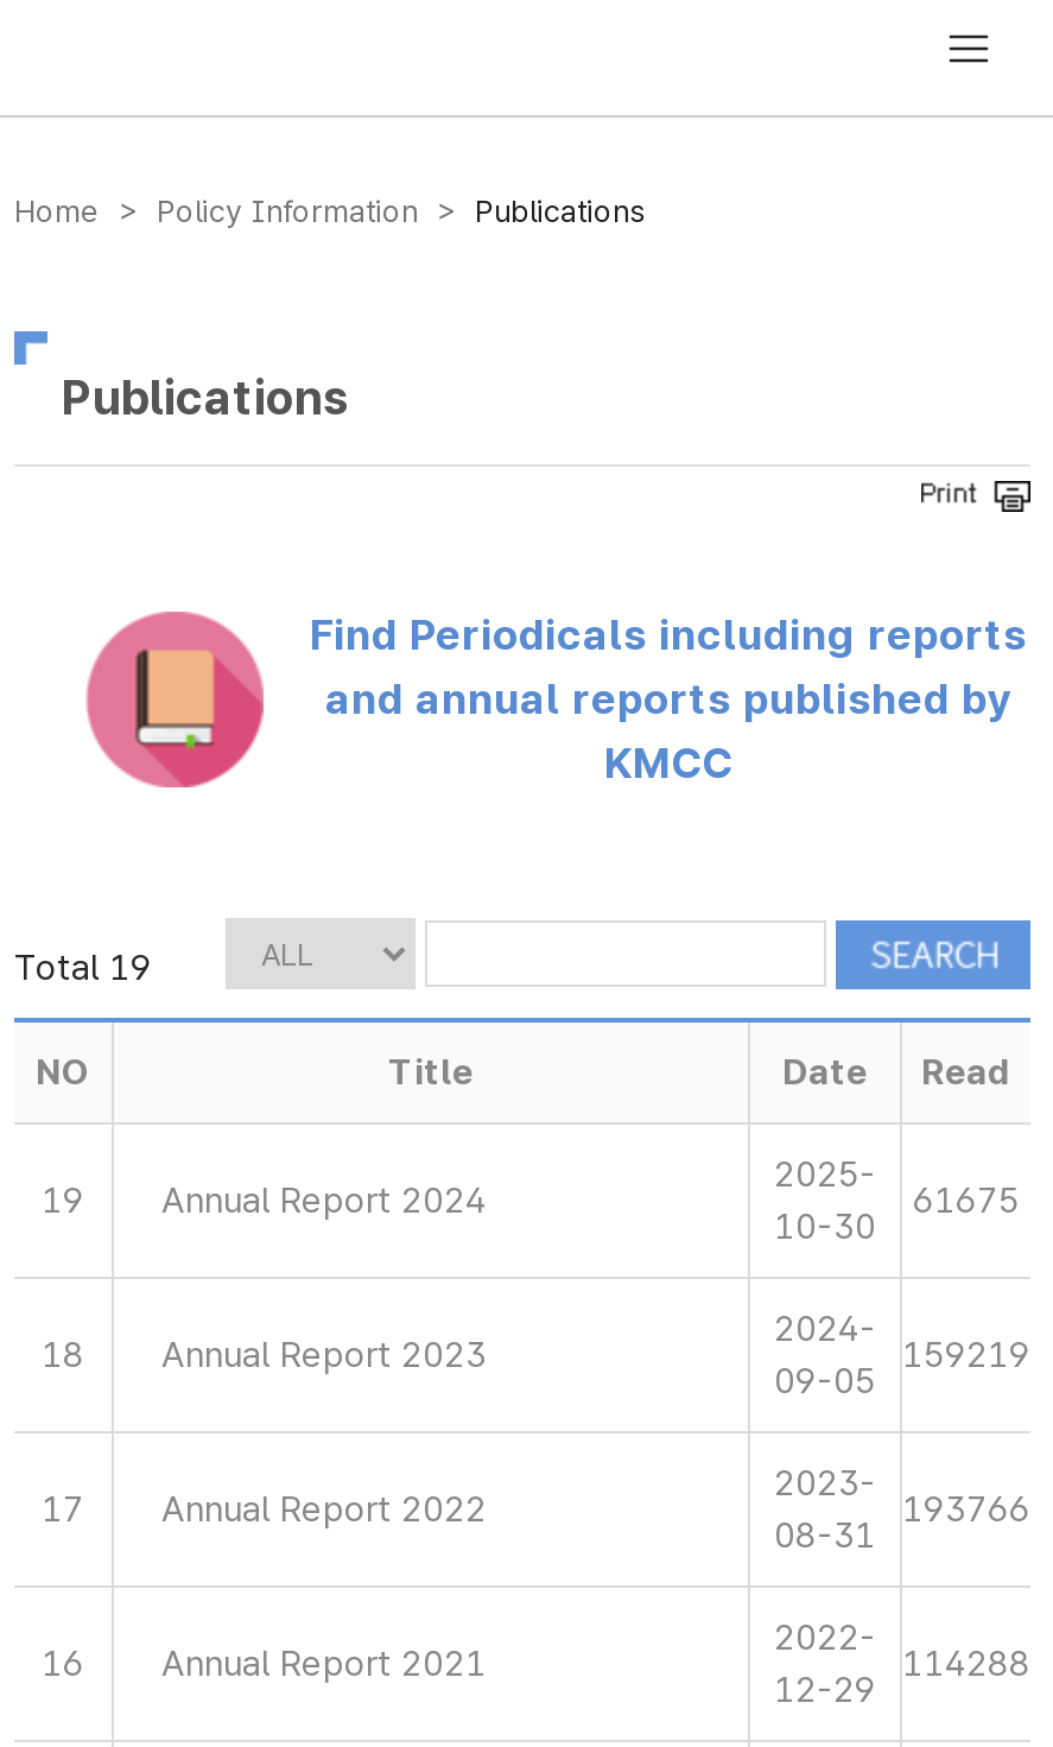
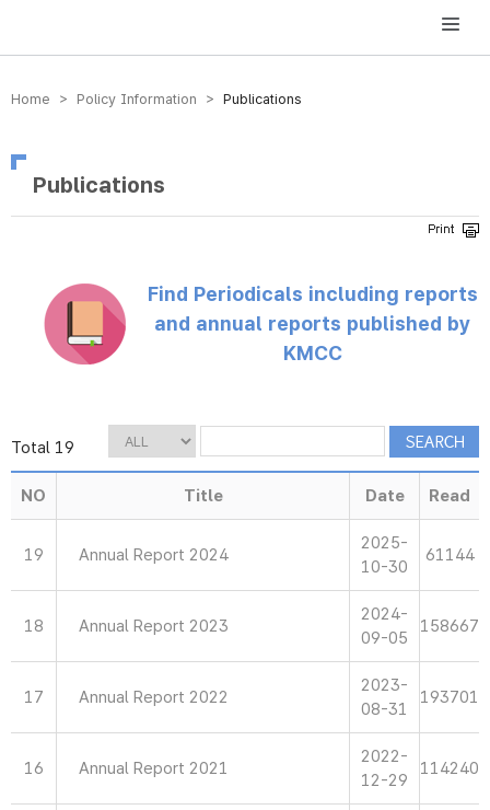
- 61675
+ 61144

- 159219
+ 158667

- 193766
+ 193701

- 114288
+ 114240
